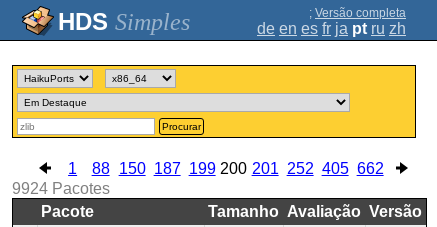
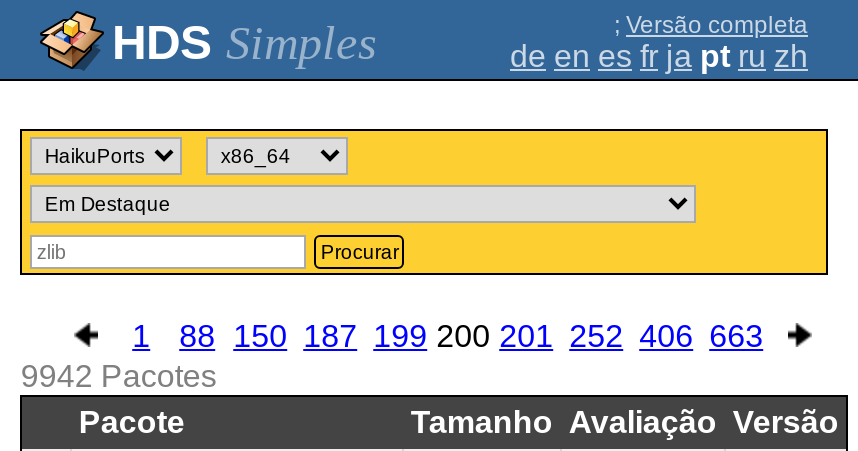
- 1 88 150 187 199 200 201 252 405 662
+ 1 88 150 187 199 200 201 252 406 663

- 9924 Pacotes
+ 9942 Pacotes
